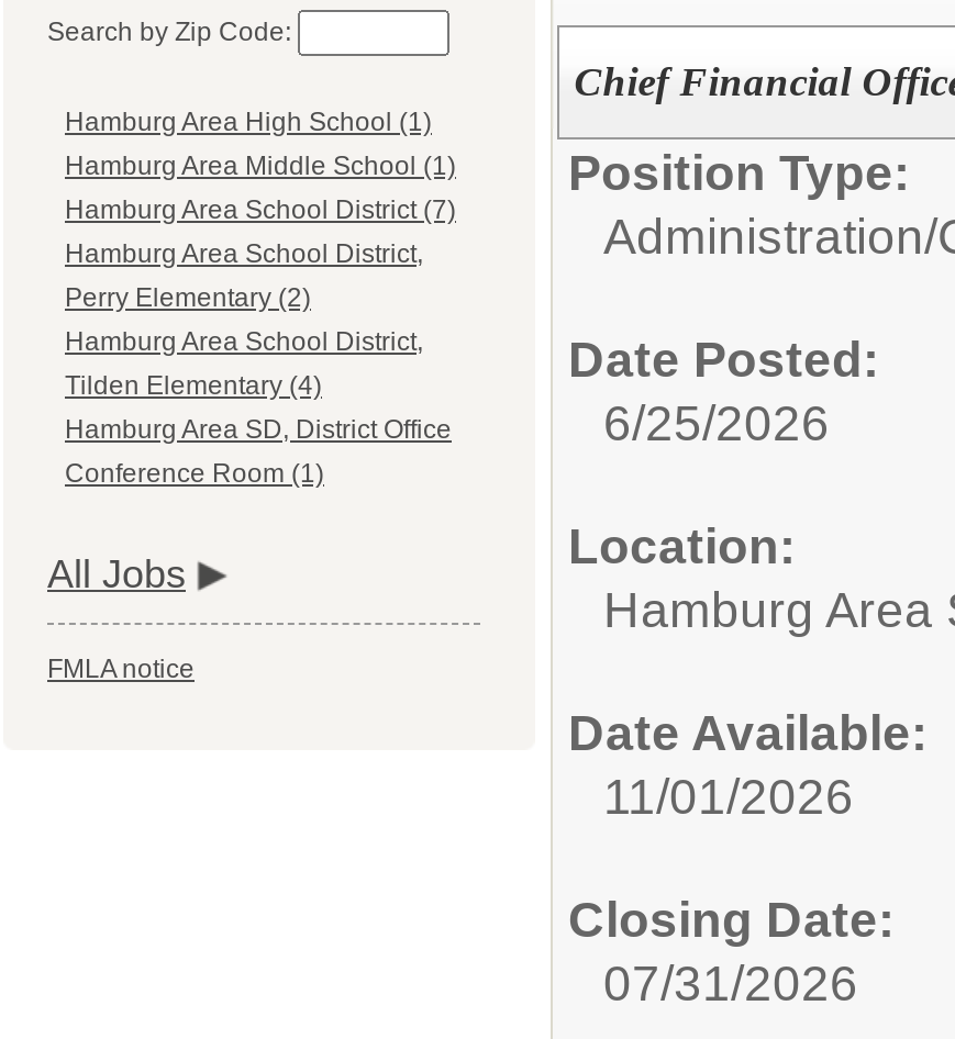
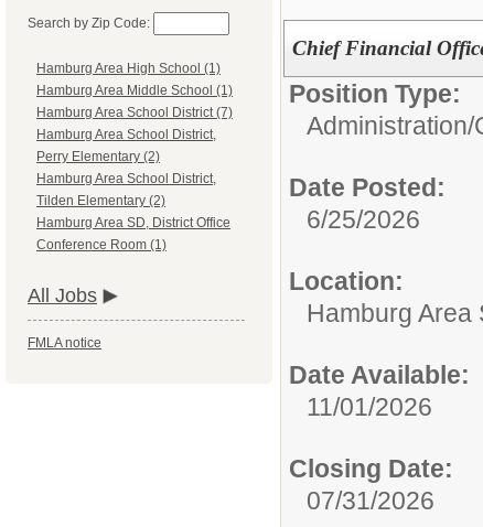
- Tilden Elementary (4)
+ Tilden Elementary (2)
